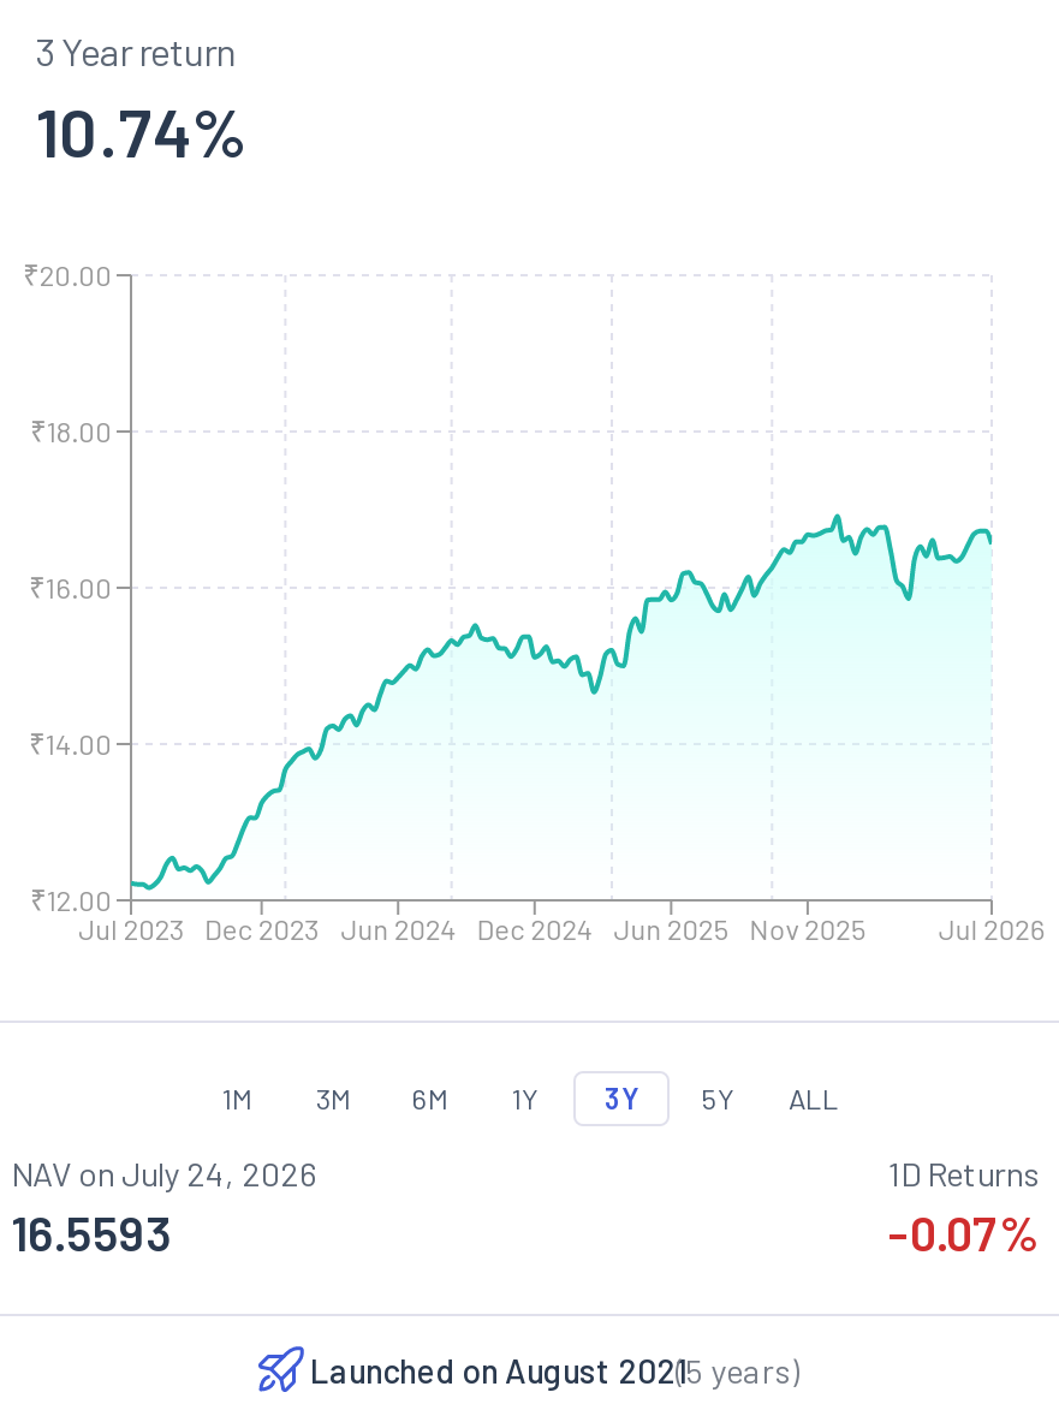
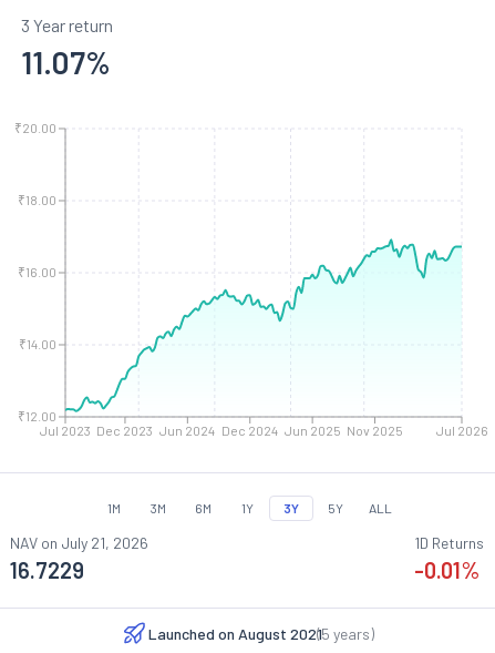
- 10.74%
+ 11.07%

- NAV on July 24, 2026
+ NAV on July 21, 2026

- 16.5593
+ 16.7229

- -0.07%
+ -0.01%
